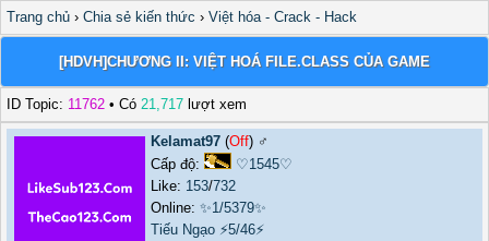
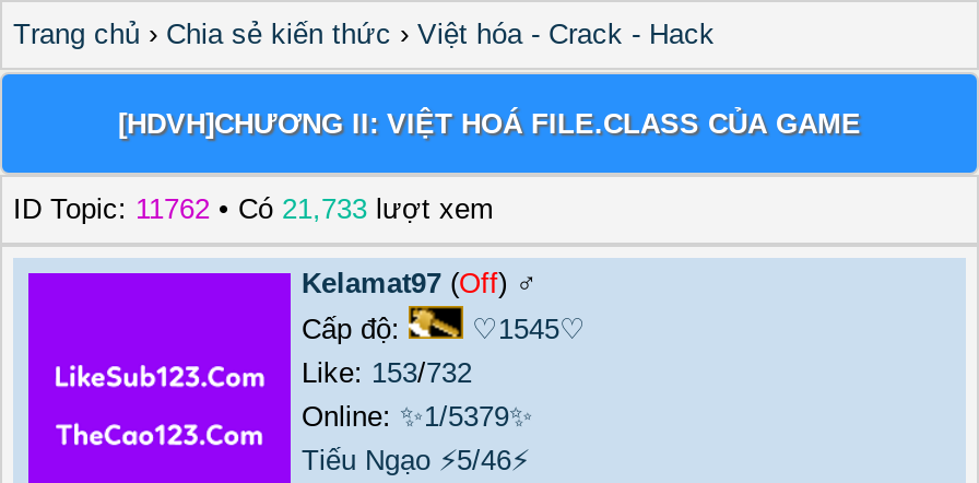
- ID Topic: 11762 • Có 21,717 lượt xem
+ ID Topic: 11762 • Có 21,733 lượt xem
